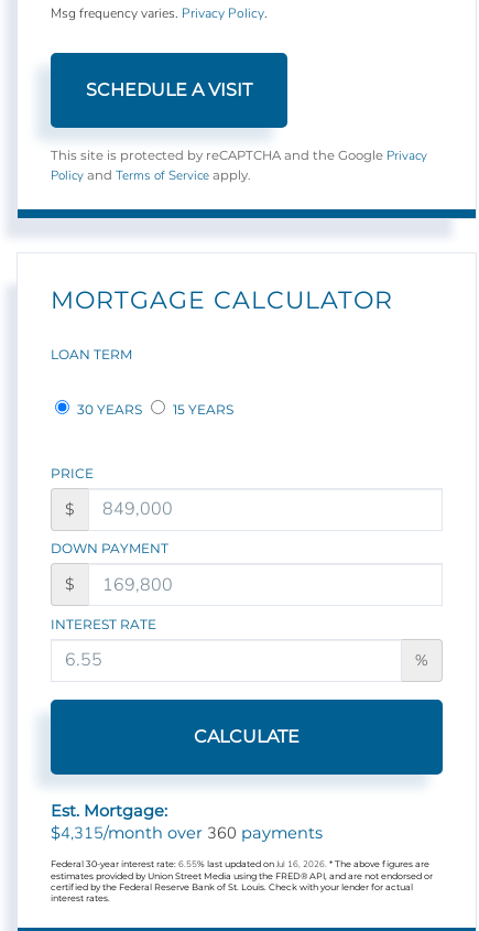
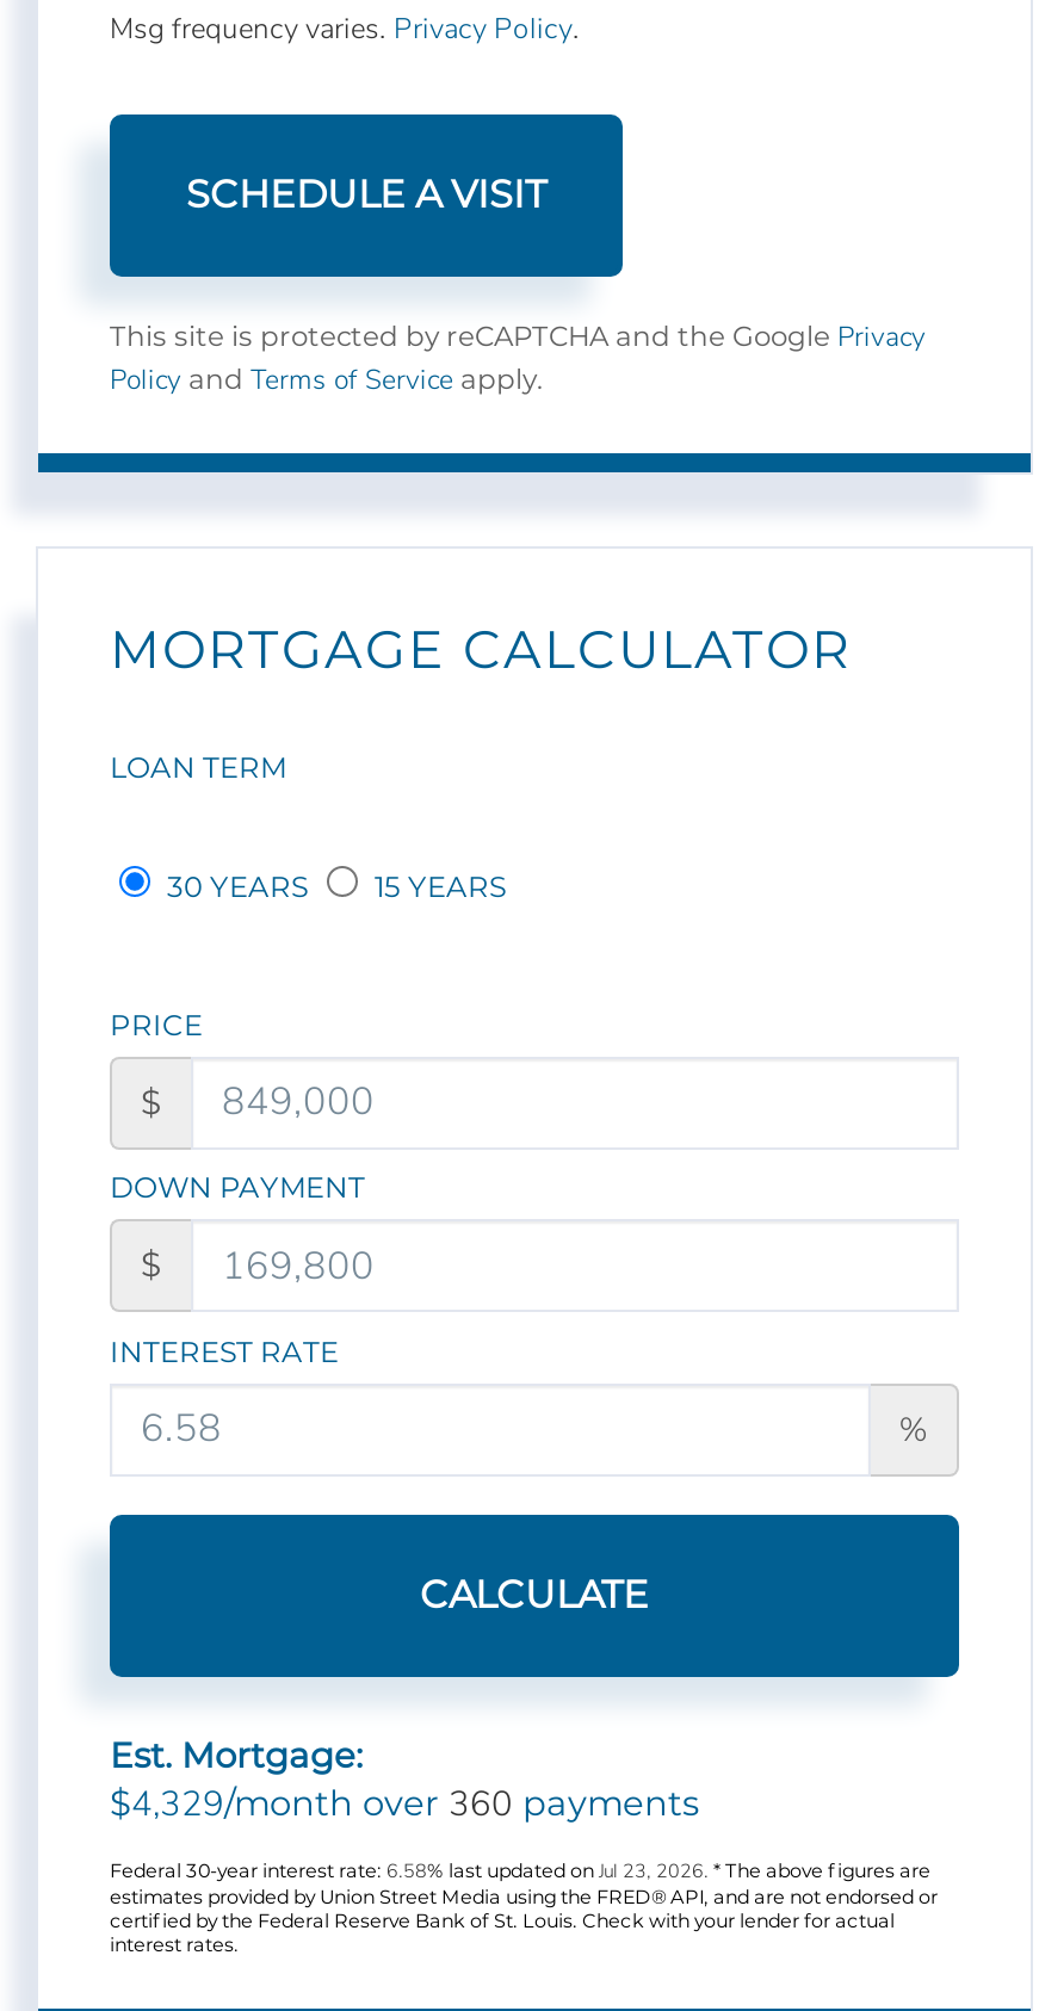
- $4,315/month over 360 payments
+ $4,329/month over 360 payments

- Federal 30-year interest rate: 6.55% last updated on Jul 16, 2026. * The above figures are
+ Federal 30-year interest rate: 6.58% last updated on Jul 23, 2026. * The above figures are
